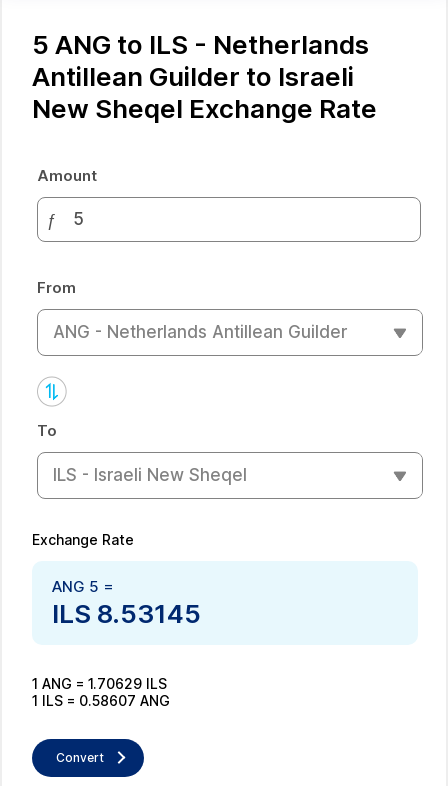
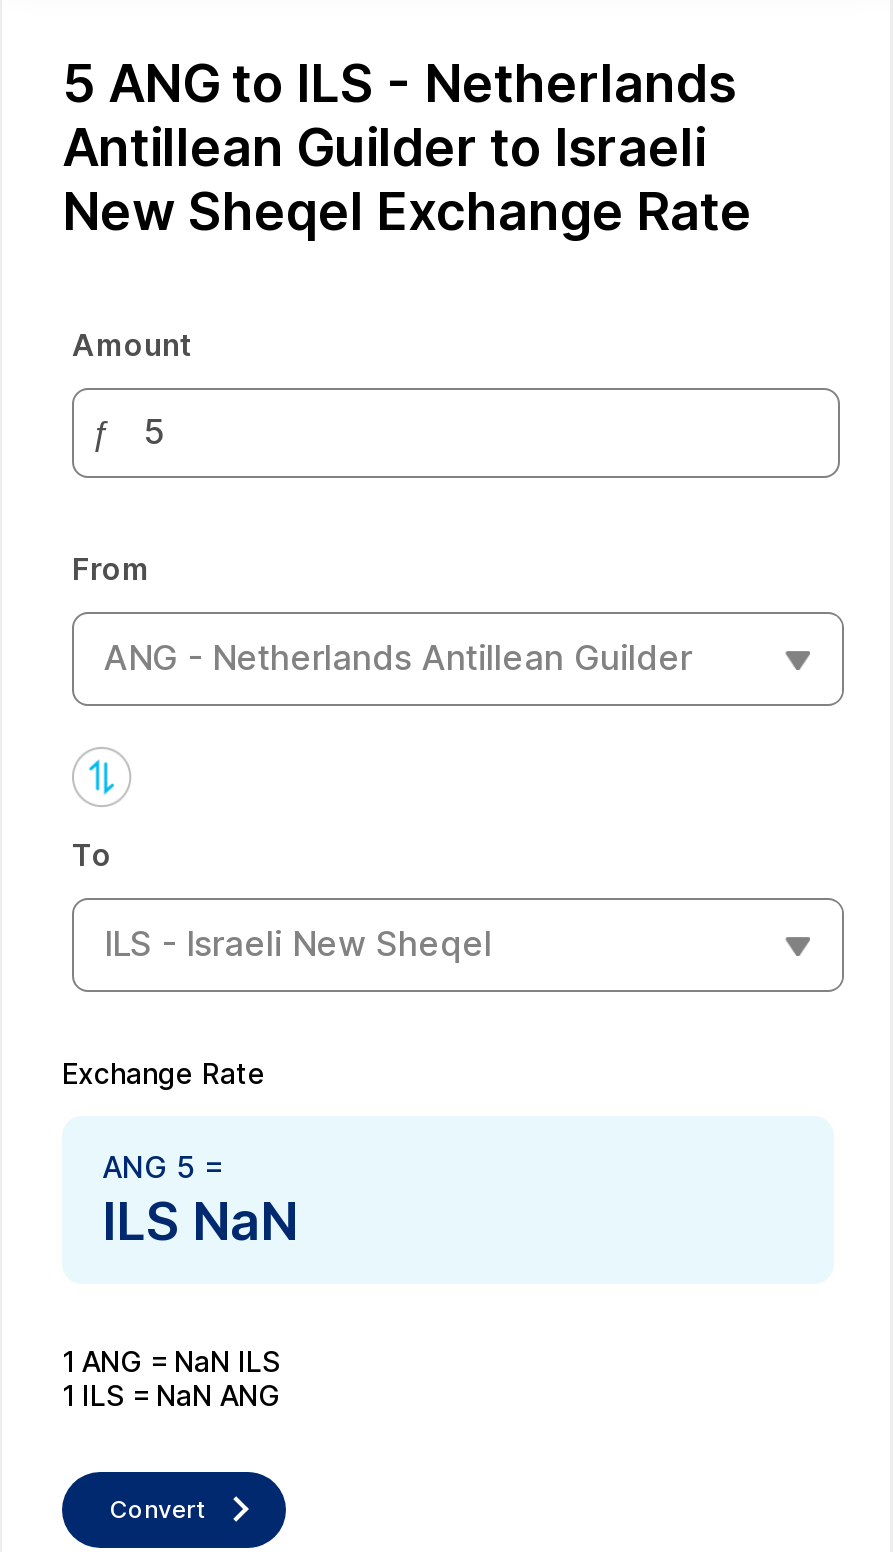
- ILS 8.53145
+ ILS NaN

- 1 ANG = 1.70629 ILS
+ 1 ANG = NaN ILS

- 1 ILS = 0.58607 ANG
+ 1 ILS = NaN ANG
